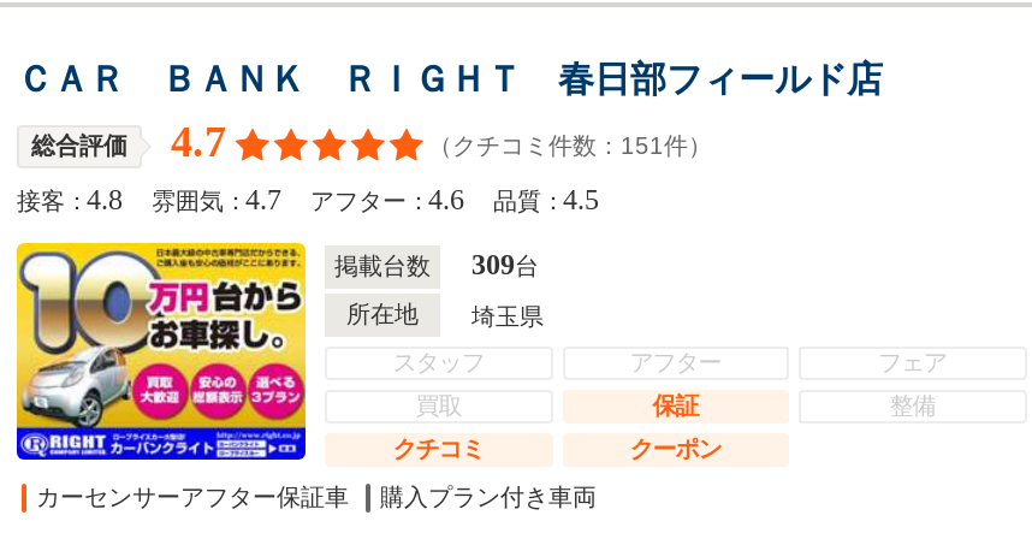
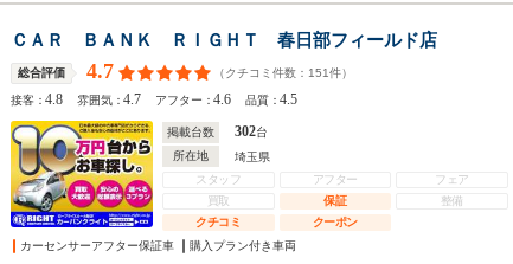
- 掲載台数 309台
+ 掲載台数 302台
